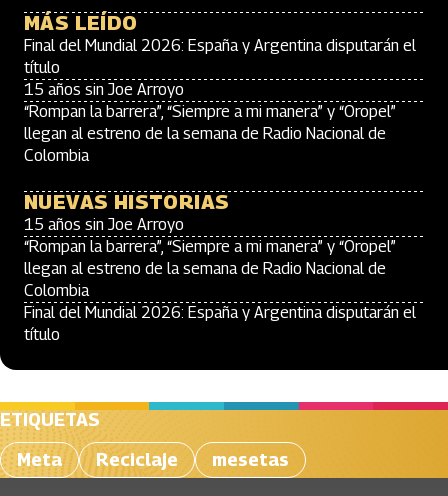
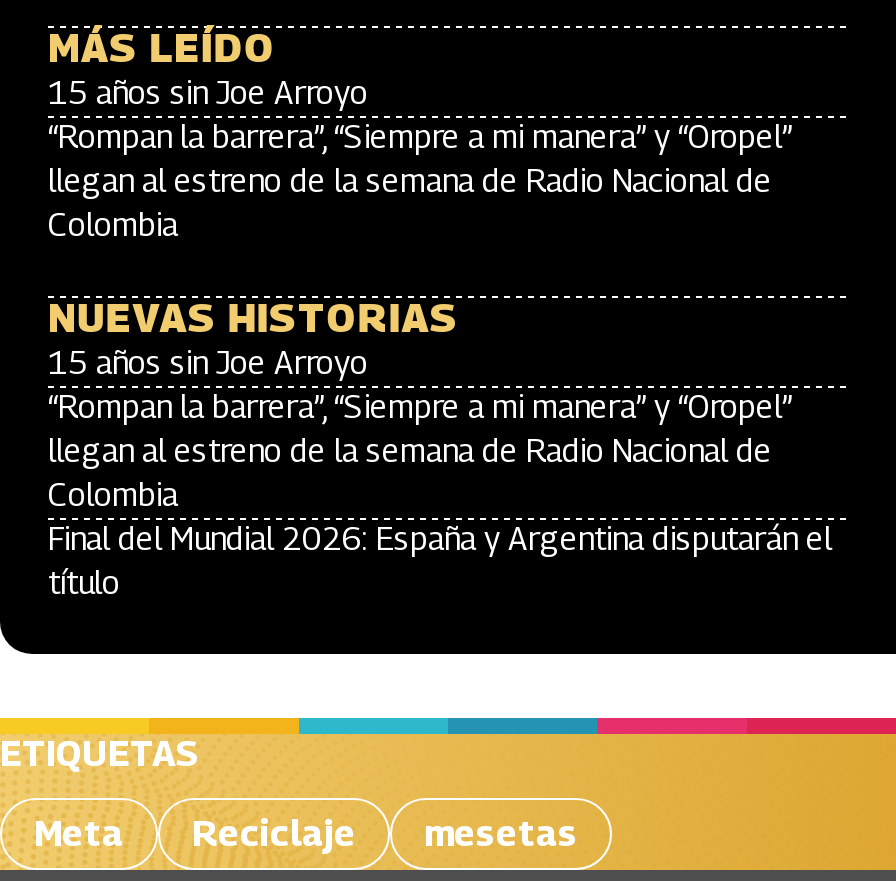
- Final del Mundial 2026: España y Argentina disputarán el
- título
